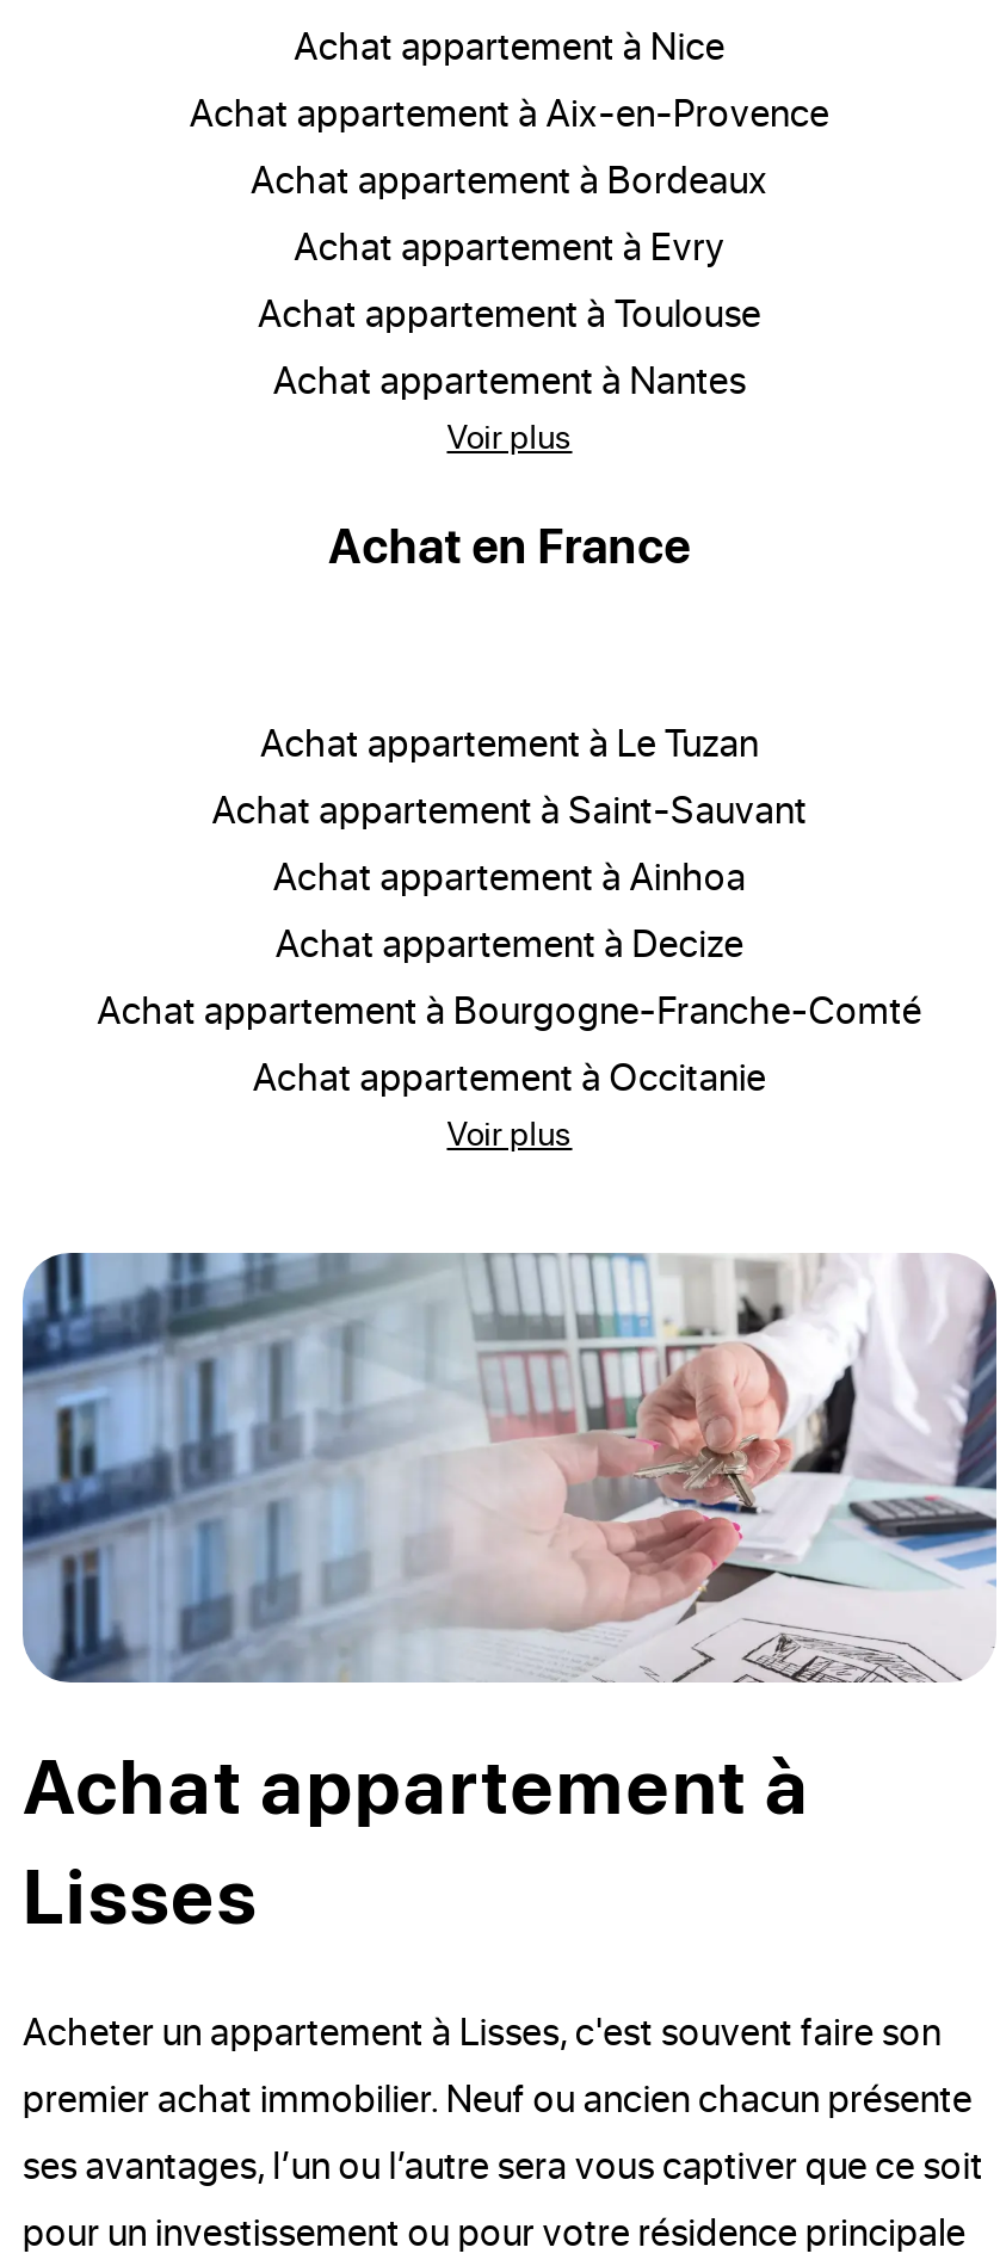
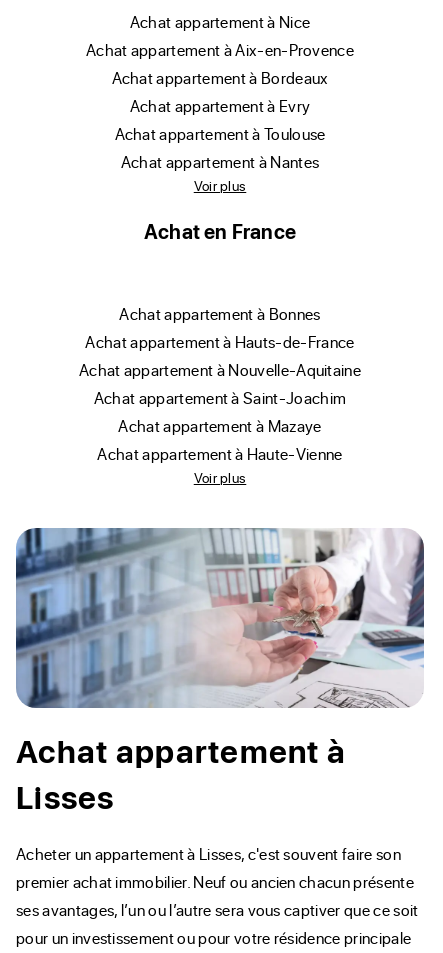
- achat appartement à Le Tuzan
- achat appartement à Saint-Sauvant
- achat appartement à Ainhoa
- achat appartement à Decize
- achat appartement à Bourgogne-Franche-Comté
- achat appartement à Occitanie
+ achat appartement à Bonnes
+ achat appartement à Hauts-de-France
+ achat appartement à Nouvelle-Aquitaine
+ achat appartement à Saint-Joachim
+ achat appartement à Mazaye
+ achat appartement à Haute-Vienne
